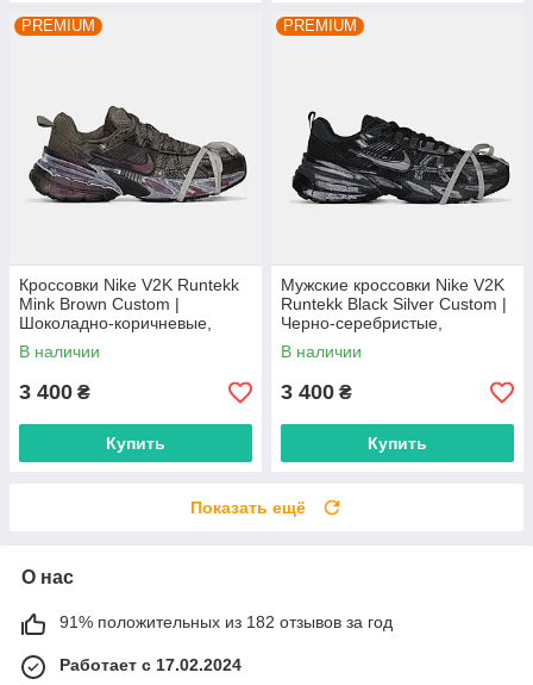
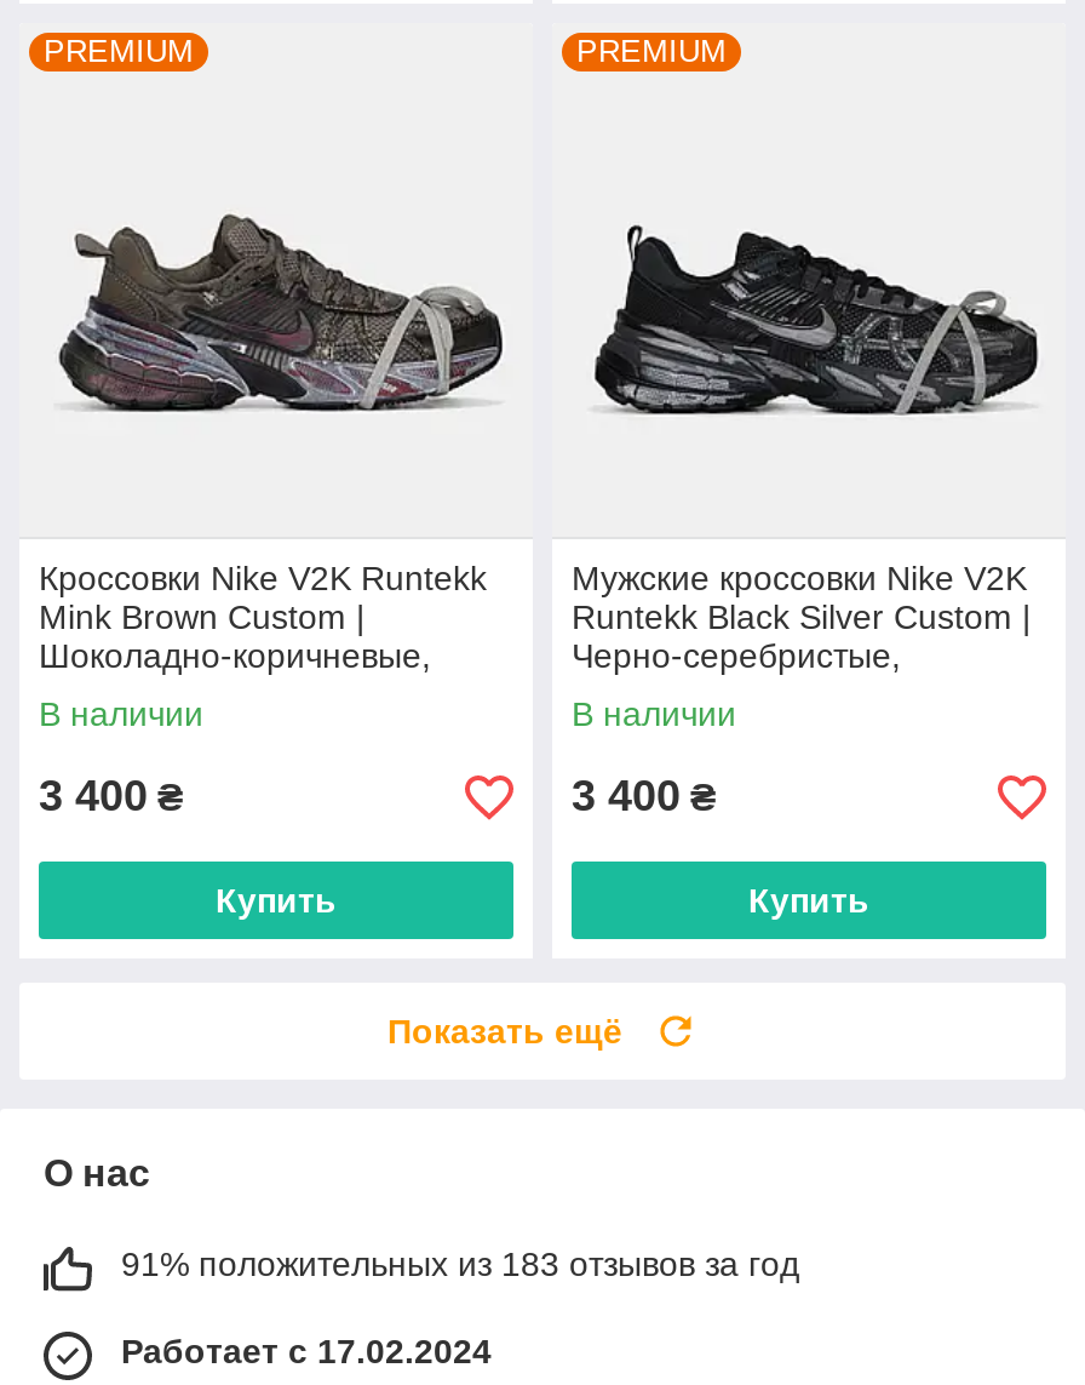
- 91% положительных из 182 отзывов за год
+ 91% положительных из 183 отзывов за год
